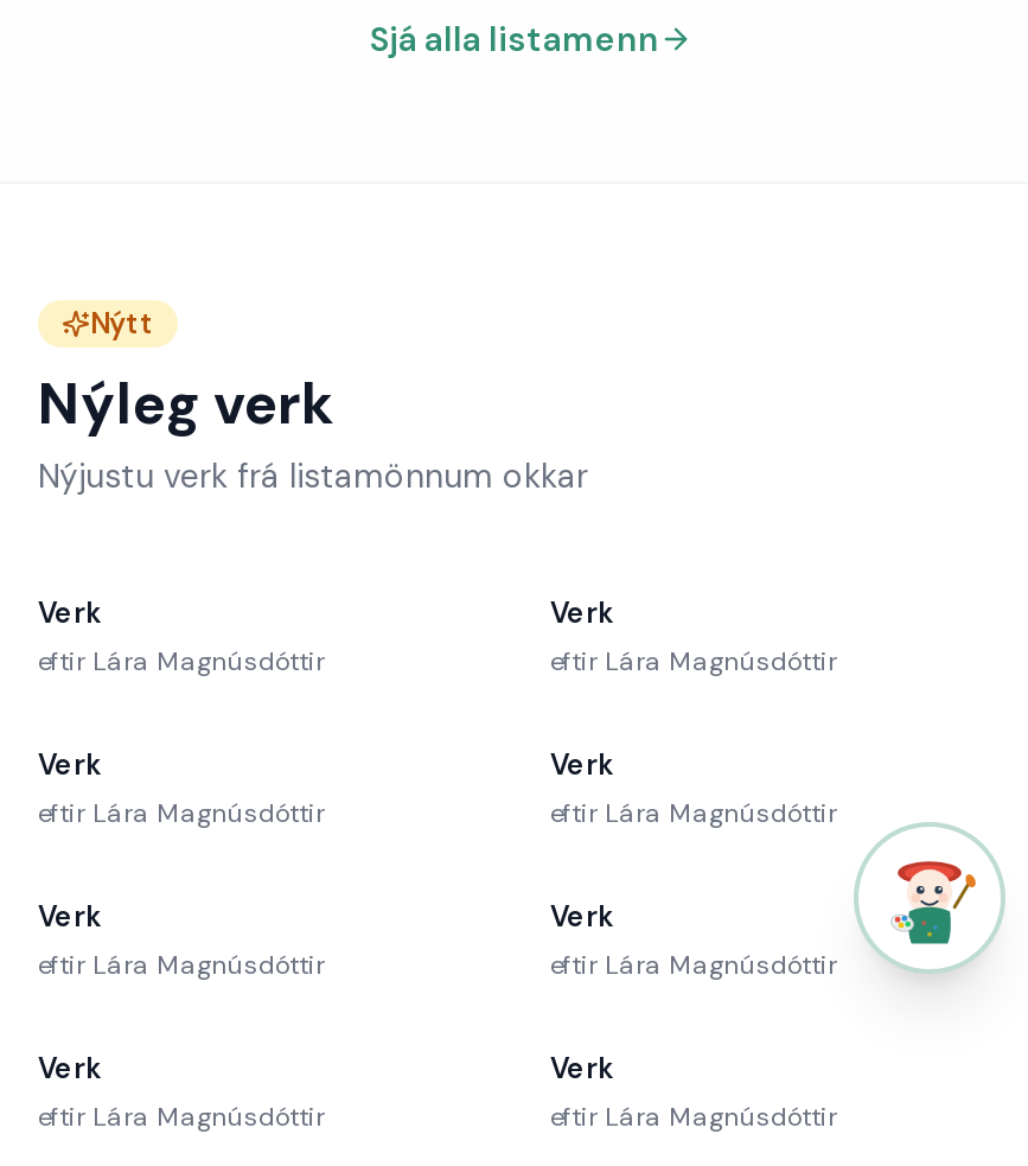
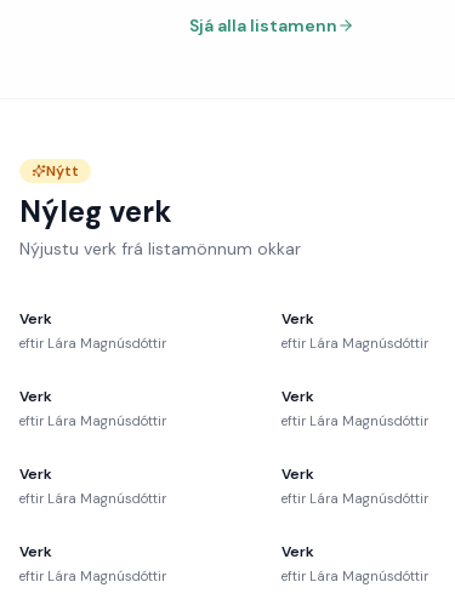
- [image]
